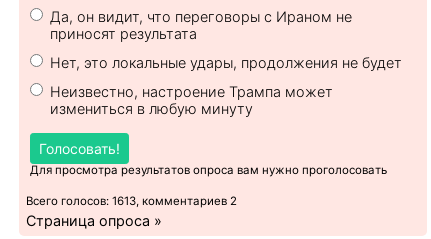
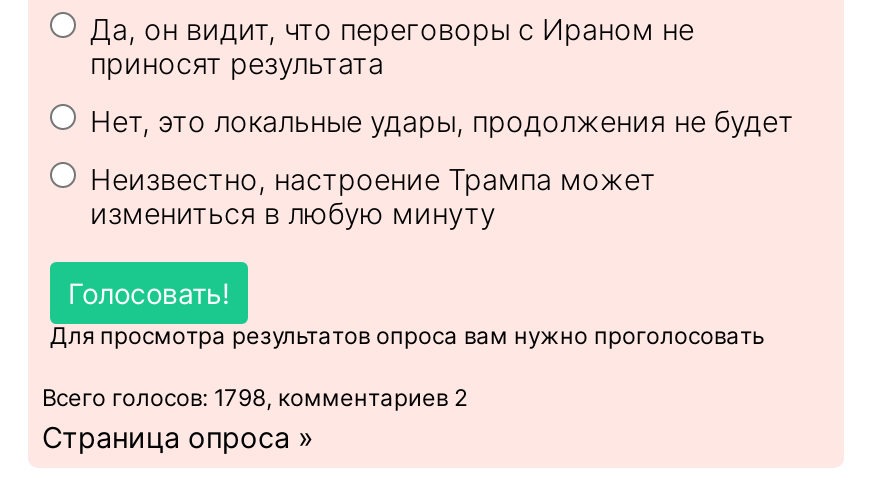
- Всего голосов: 1613, комментариев 2
+ Всего голосов: 1798, комментариев 2
